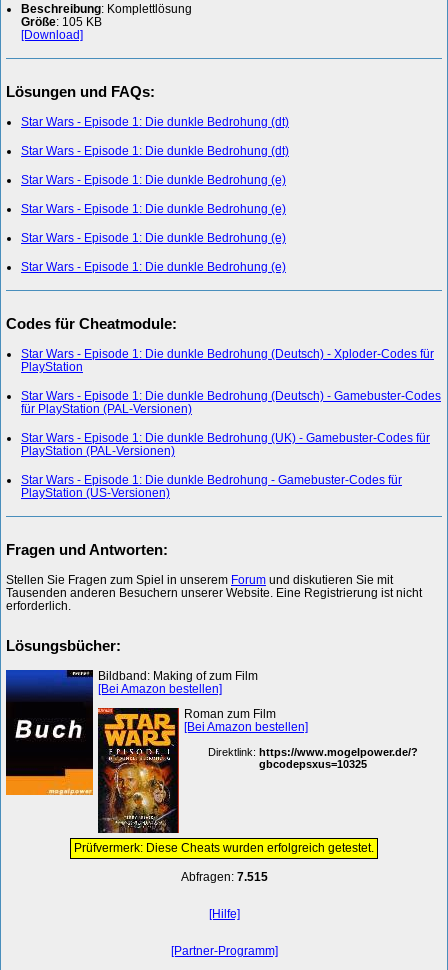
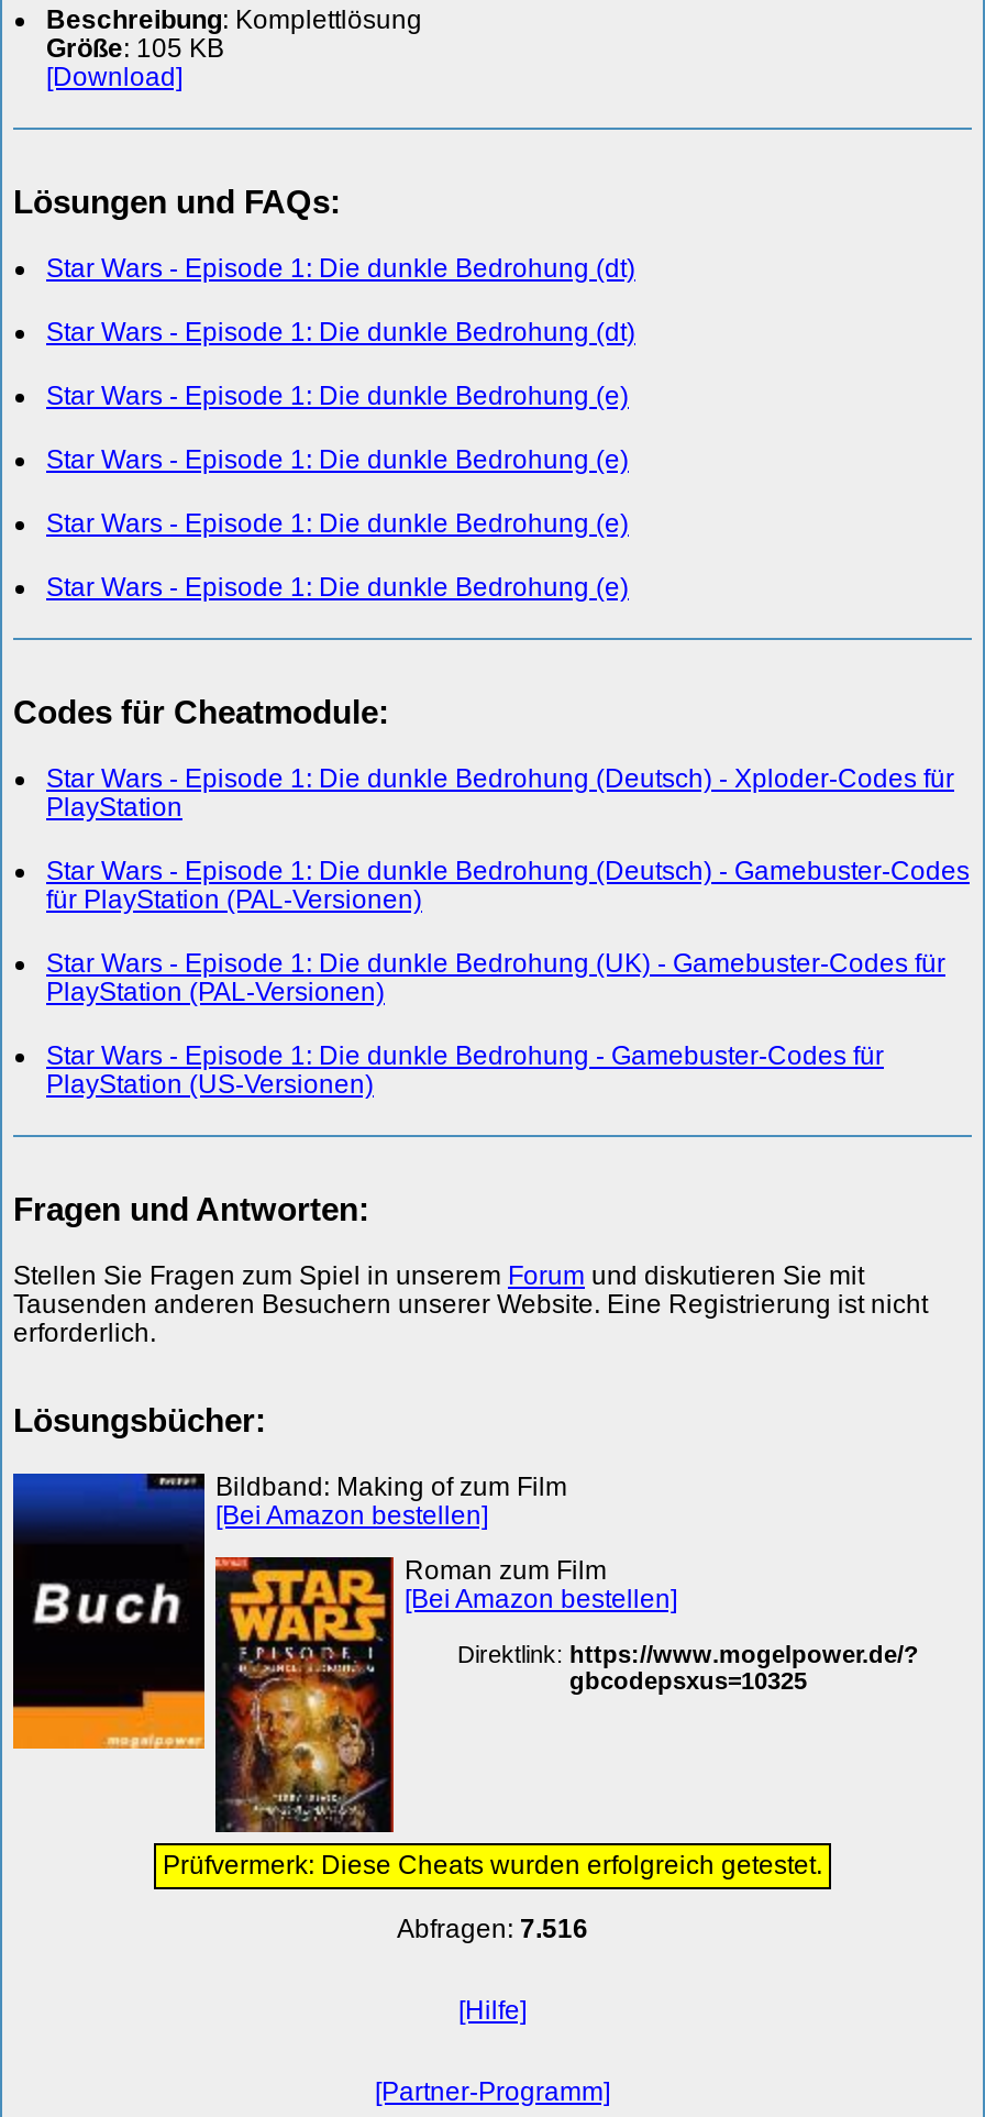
- Abfragen: 7.515
+ Abfragen: 7.516
